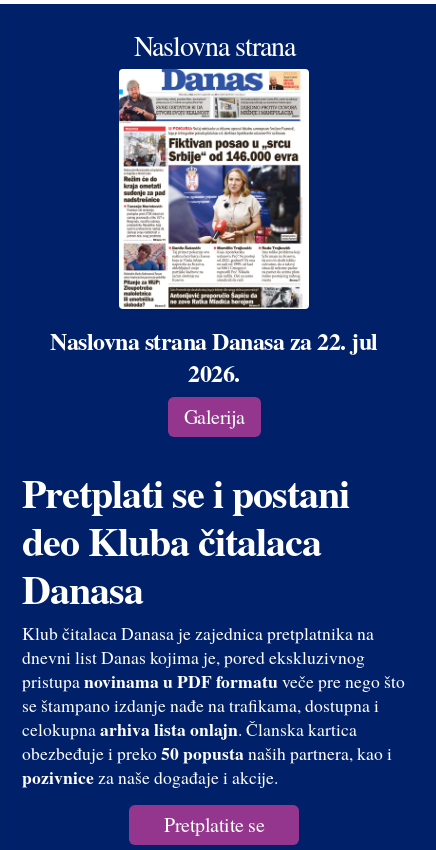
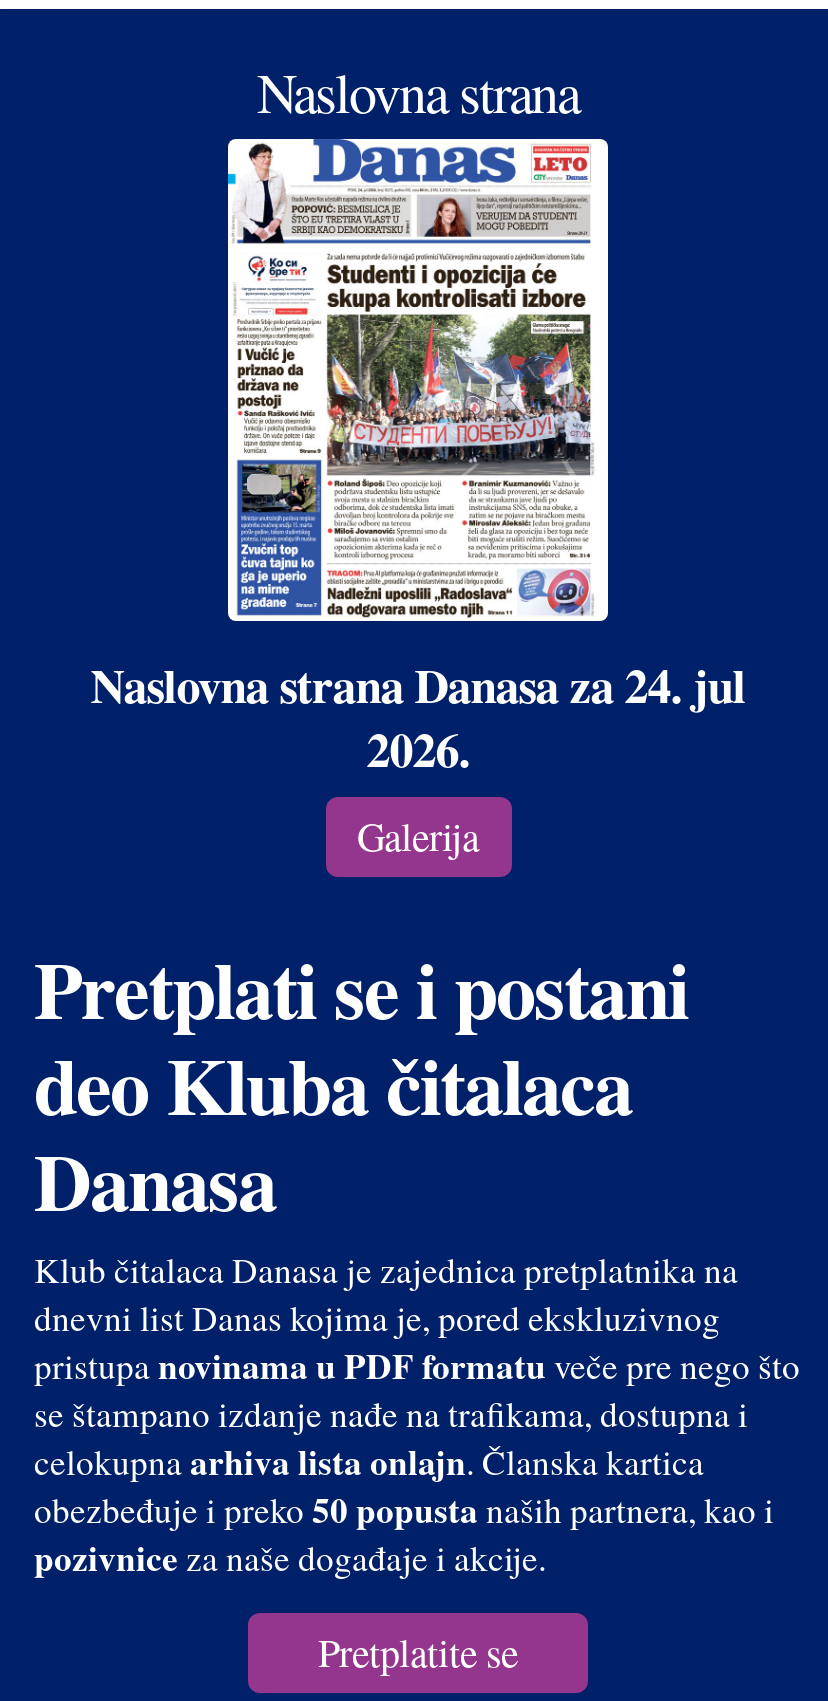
- [image]
- Naslovna strana Danasa za 22. jul
+ [image]
+ Naslovna strana Danasa za 24. jul
